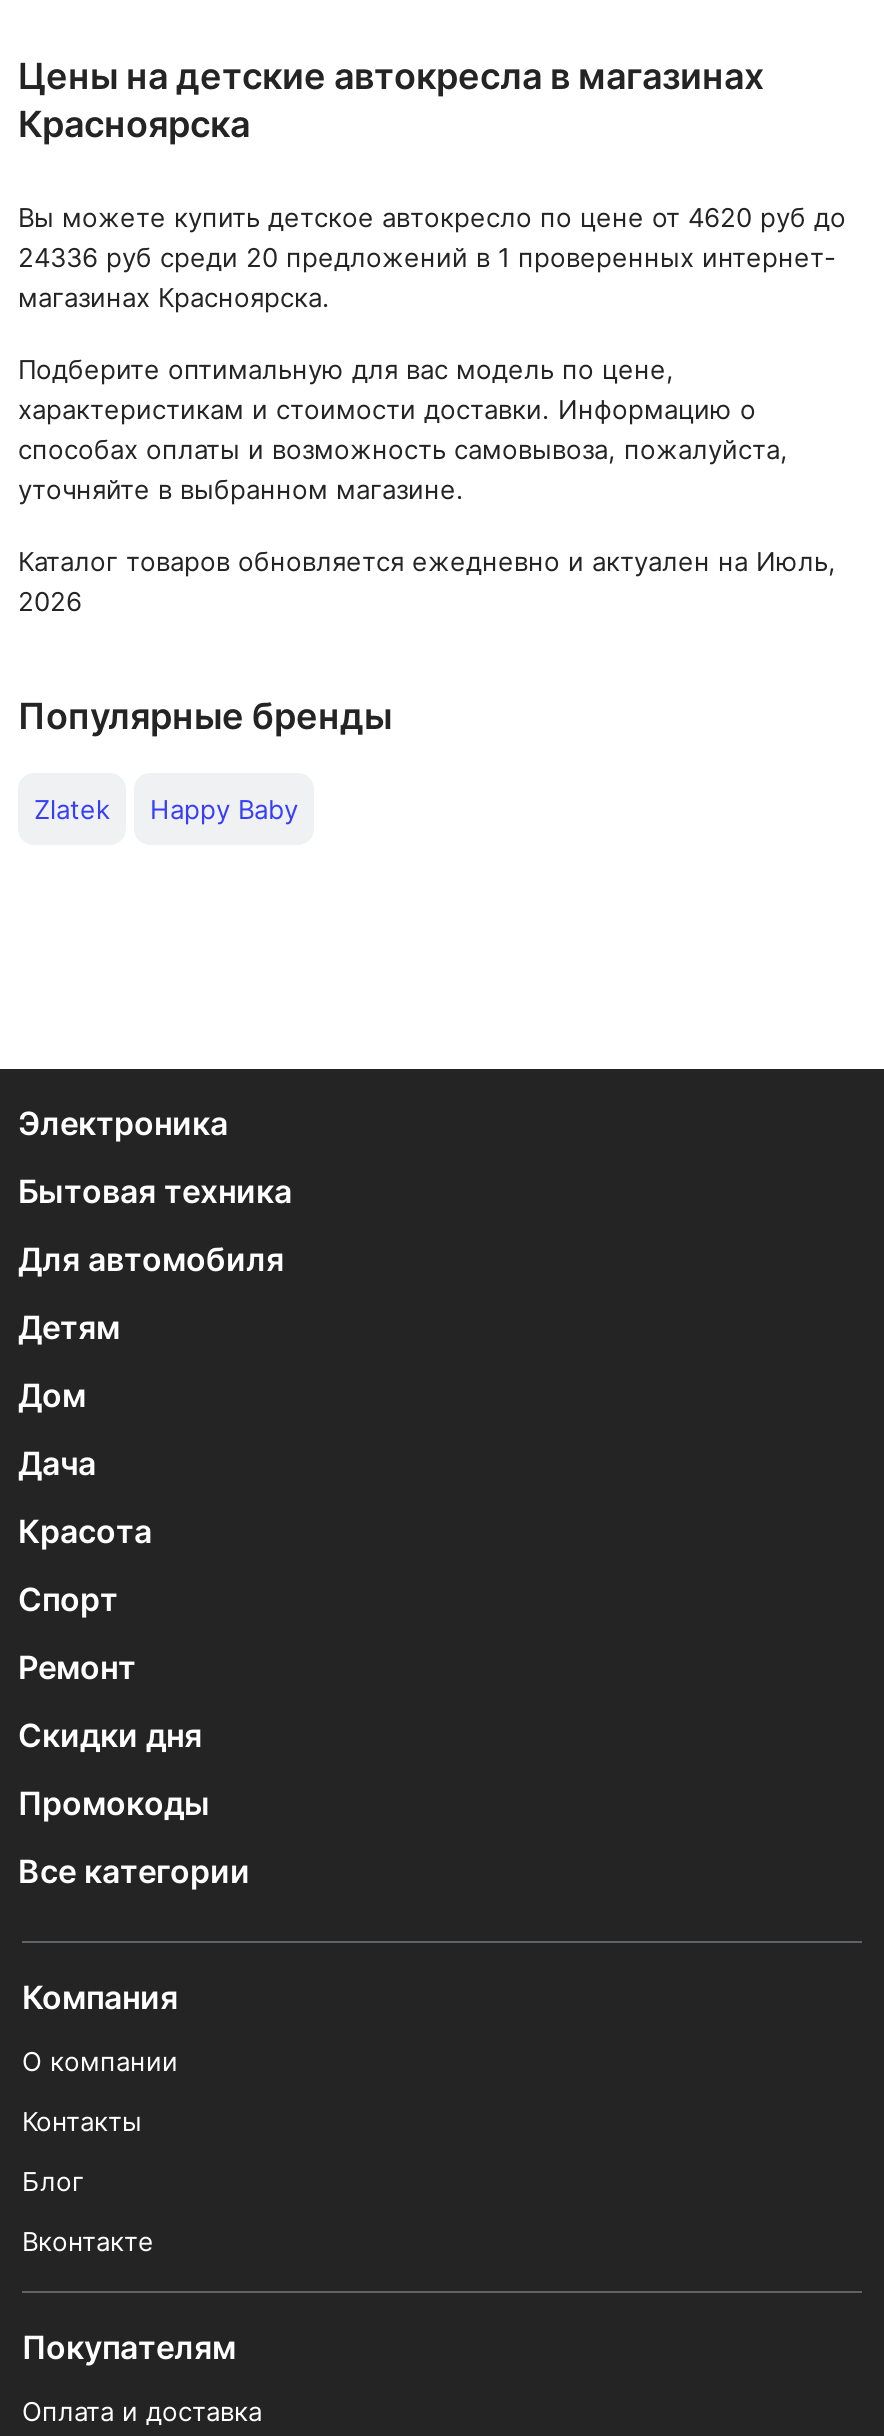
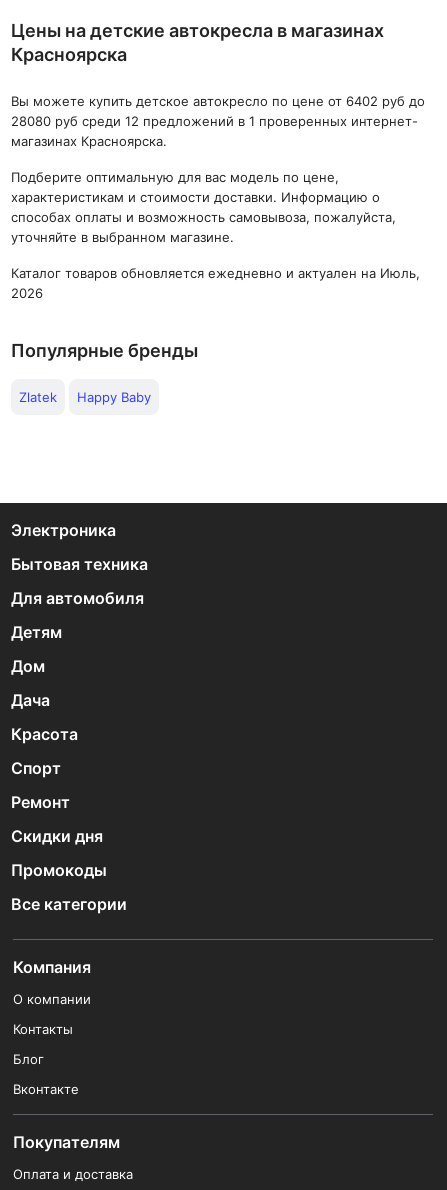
- Вы можете купить детское автокресло по цене от 4620 руб до
+ Вы можете купить детское автокресло по цене от 6402 руб до

- 24336 руб среди 20 предложений в 1 проверенных интернет-
+ 28080 руб среди 12 предложений в 1 проверенных интернет-
